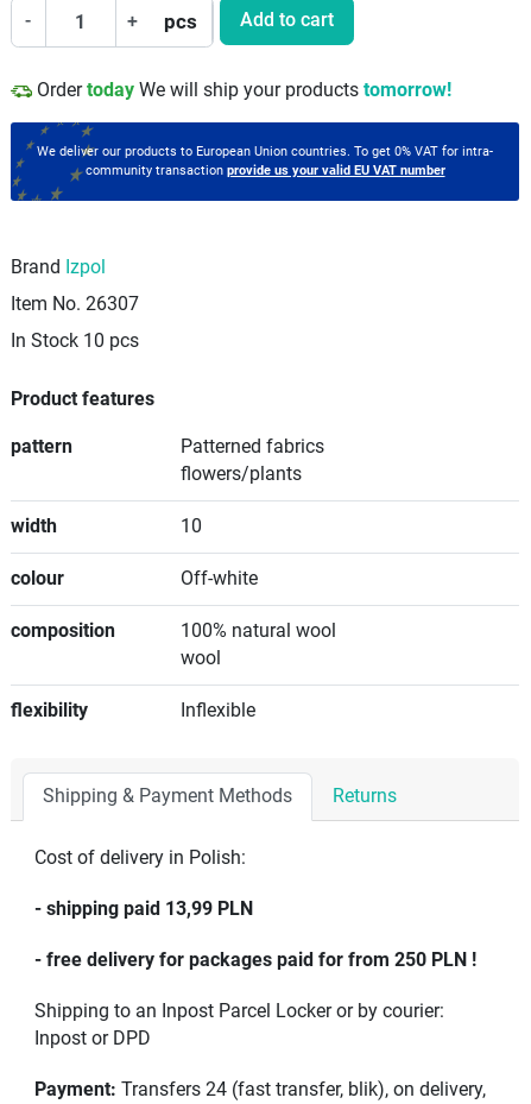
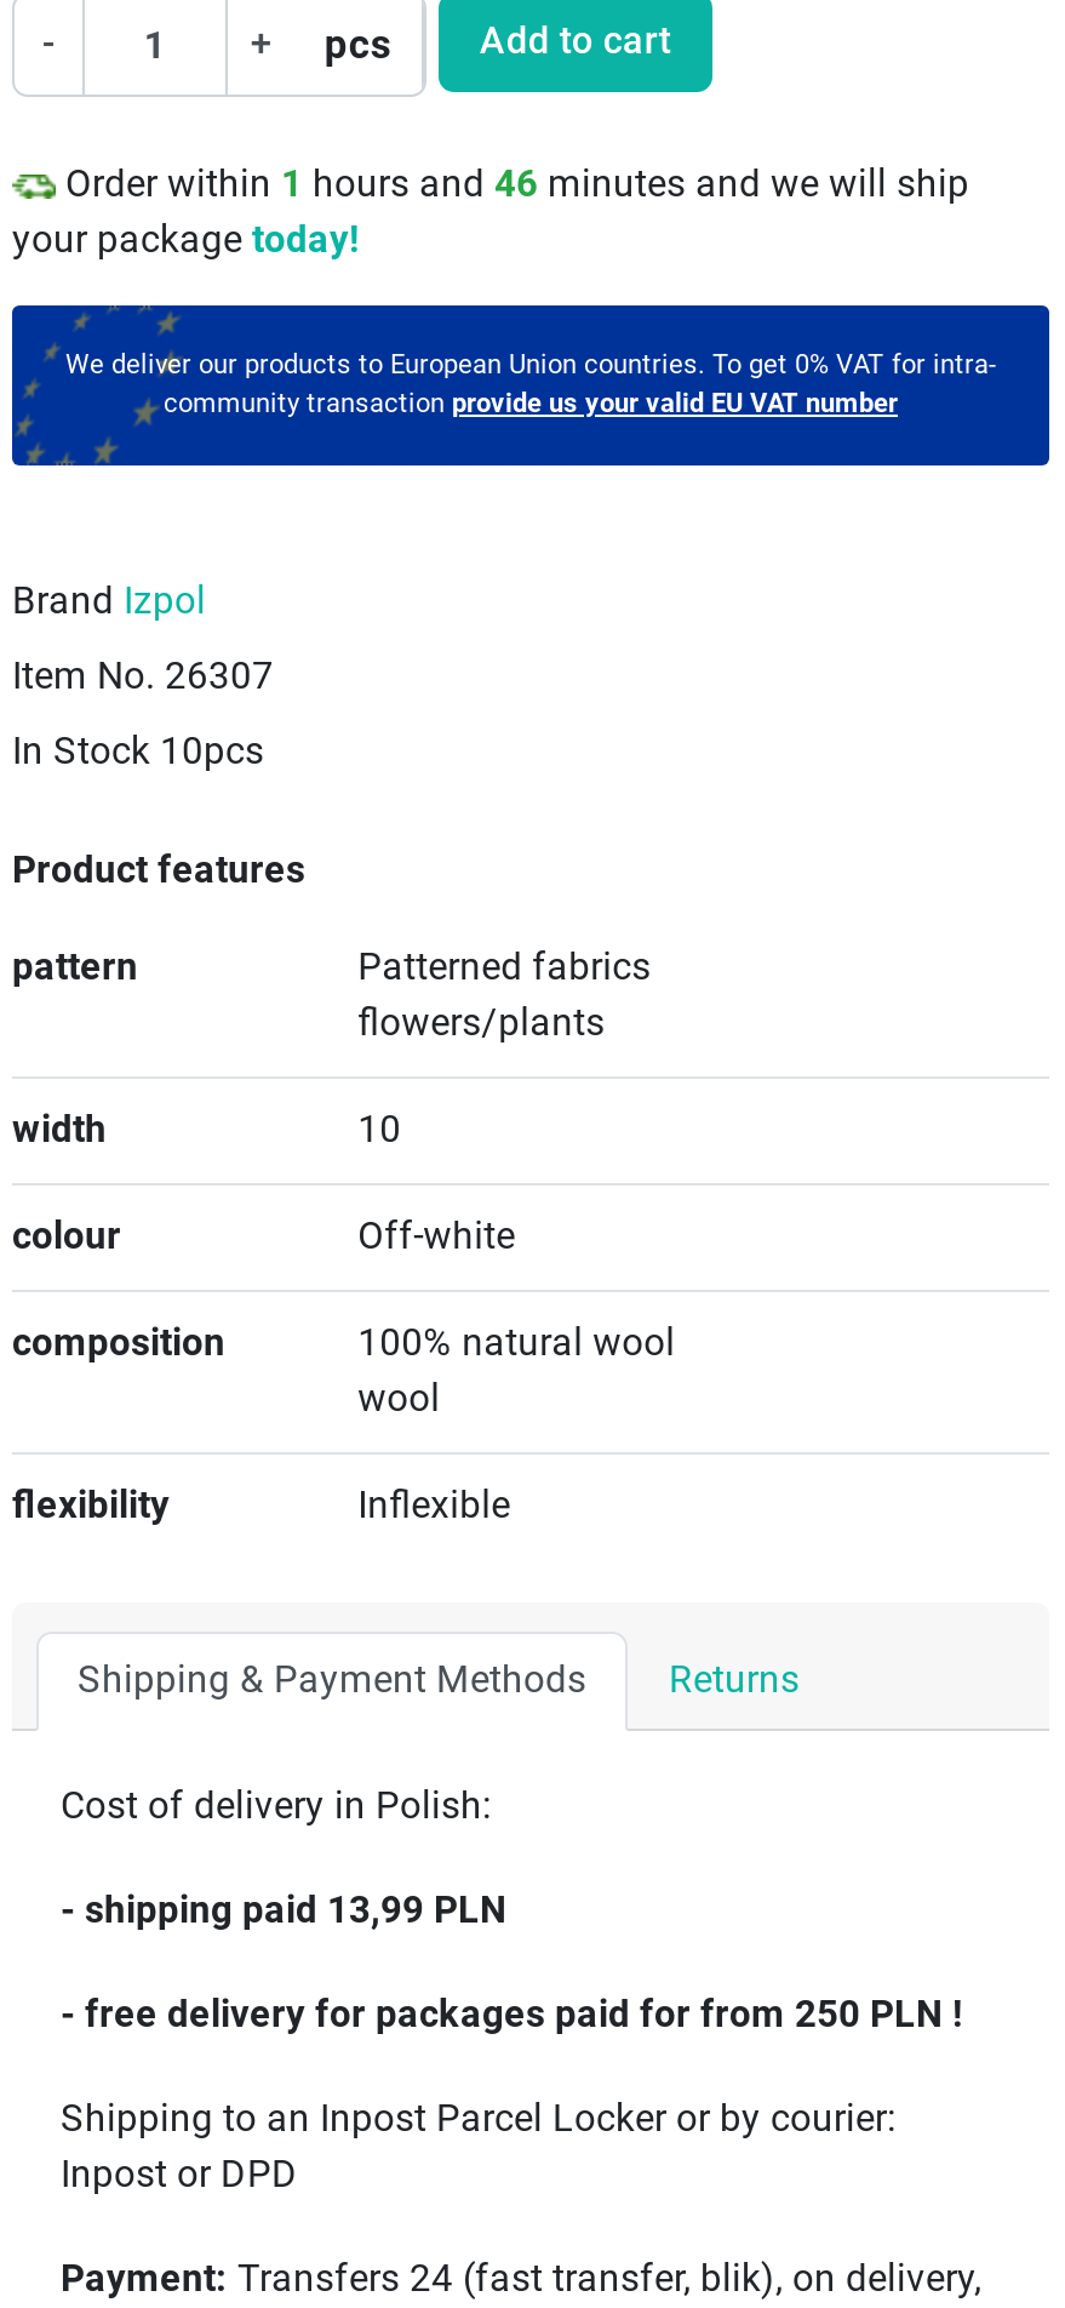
- Order today We will ship your products tomorrow!
+ Order within 1 hours and 46 minutes and we will ship
+ your package today!

- In Stock 10 pcs
+ In Stock 10pcs
